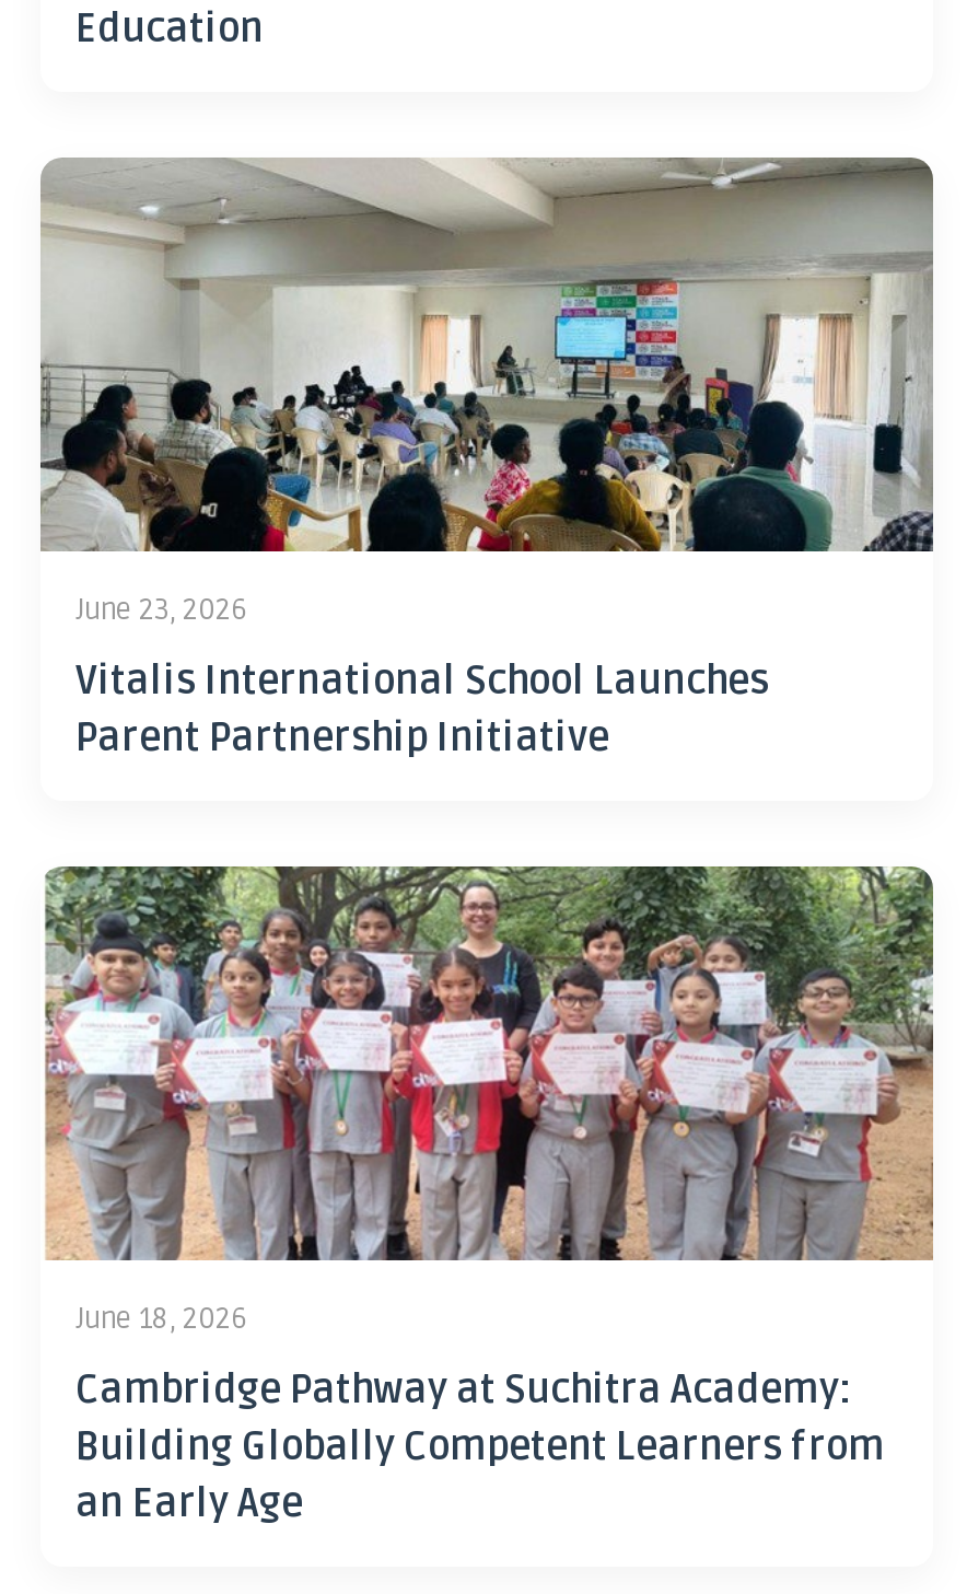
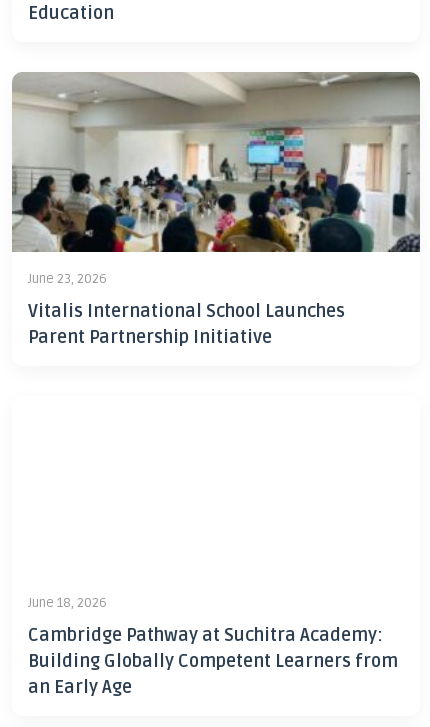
- [image]
